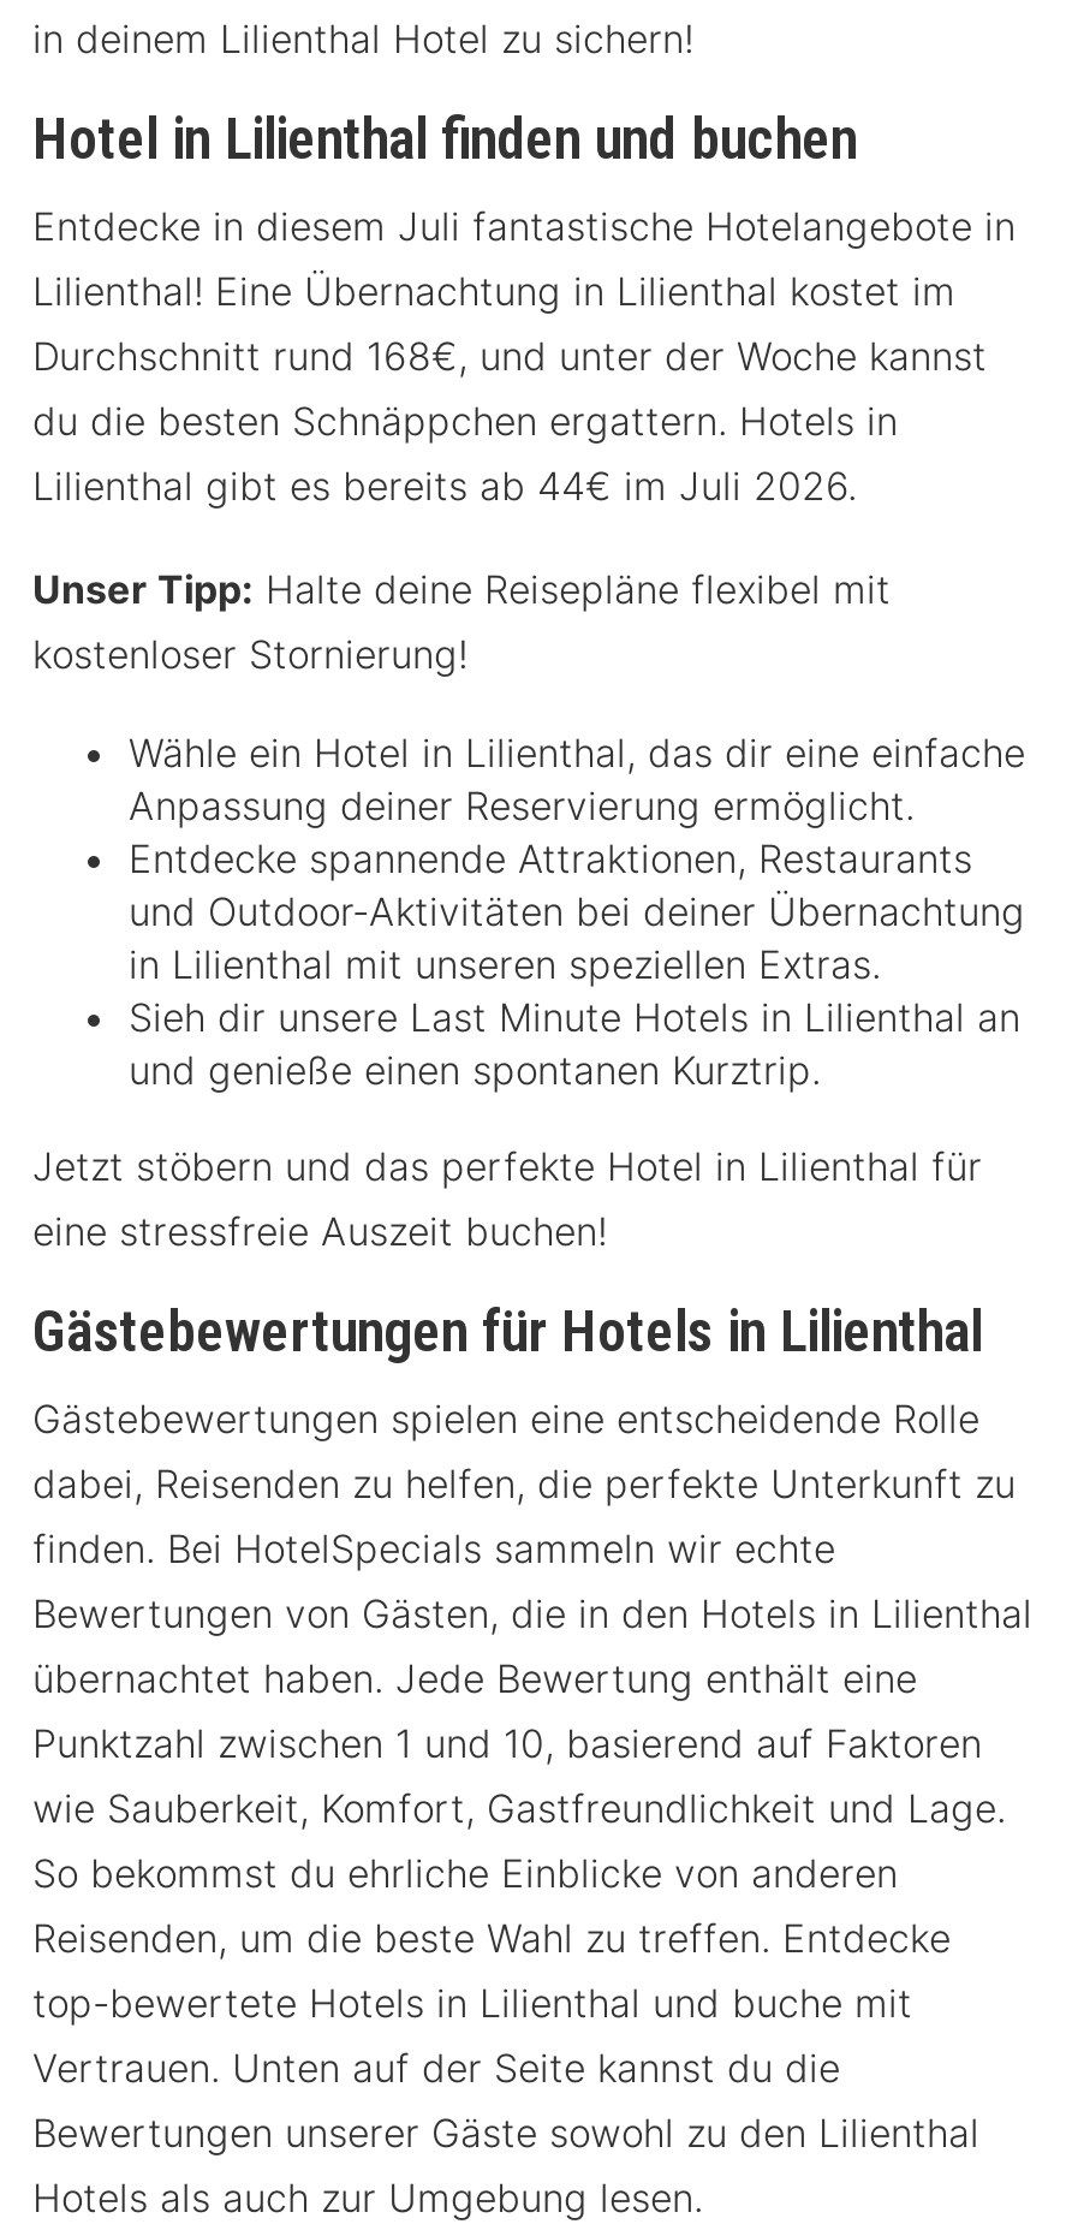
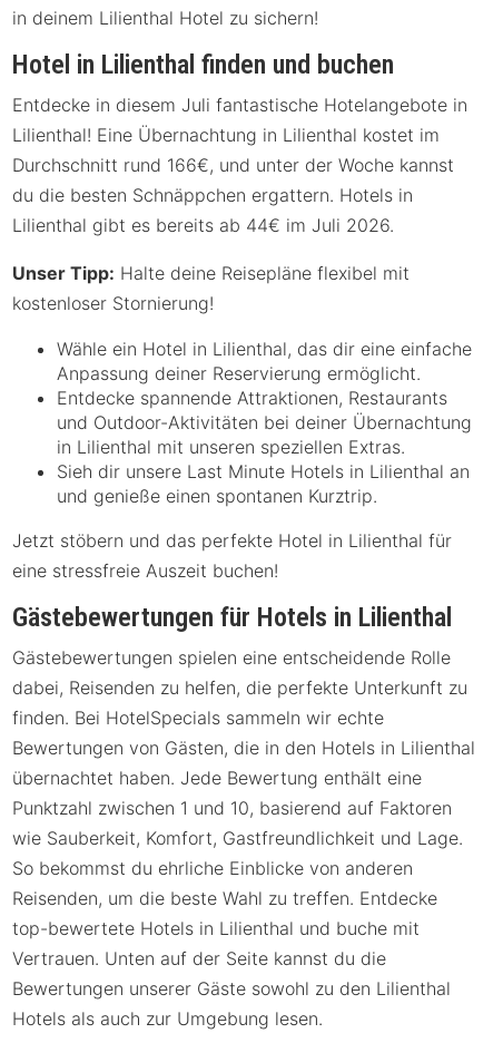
- Durchschnitt rund 168€, und unter der Woche kannst
+ Durchschnitt rund 166€, und unter der Woche kannst
